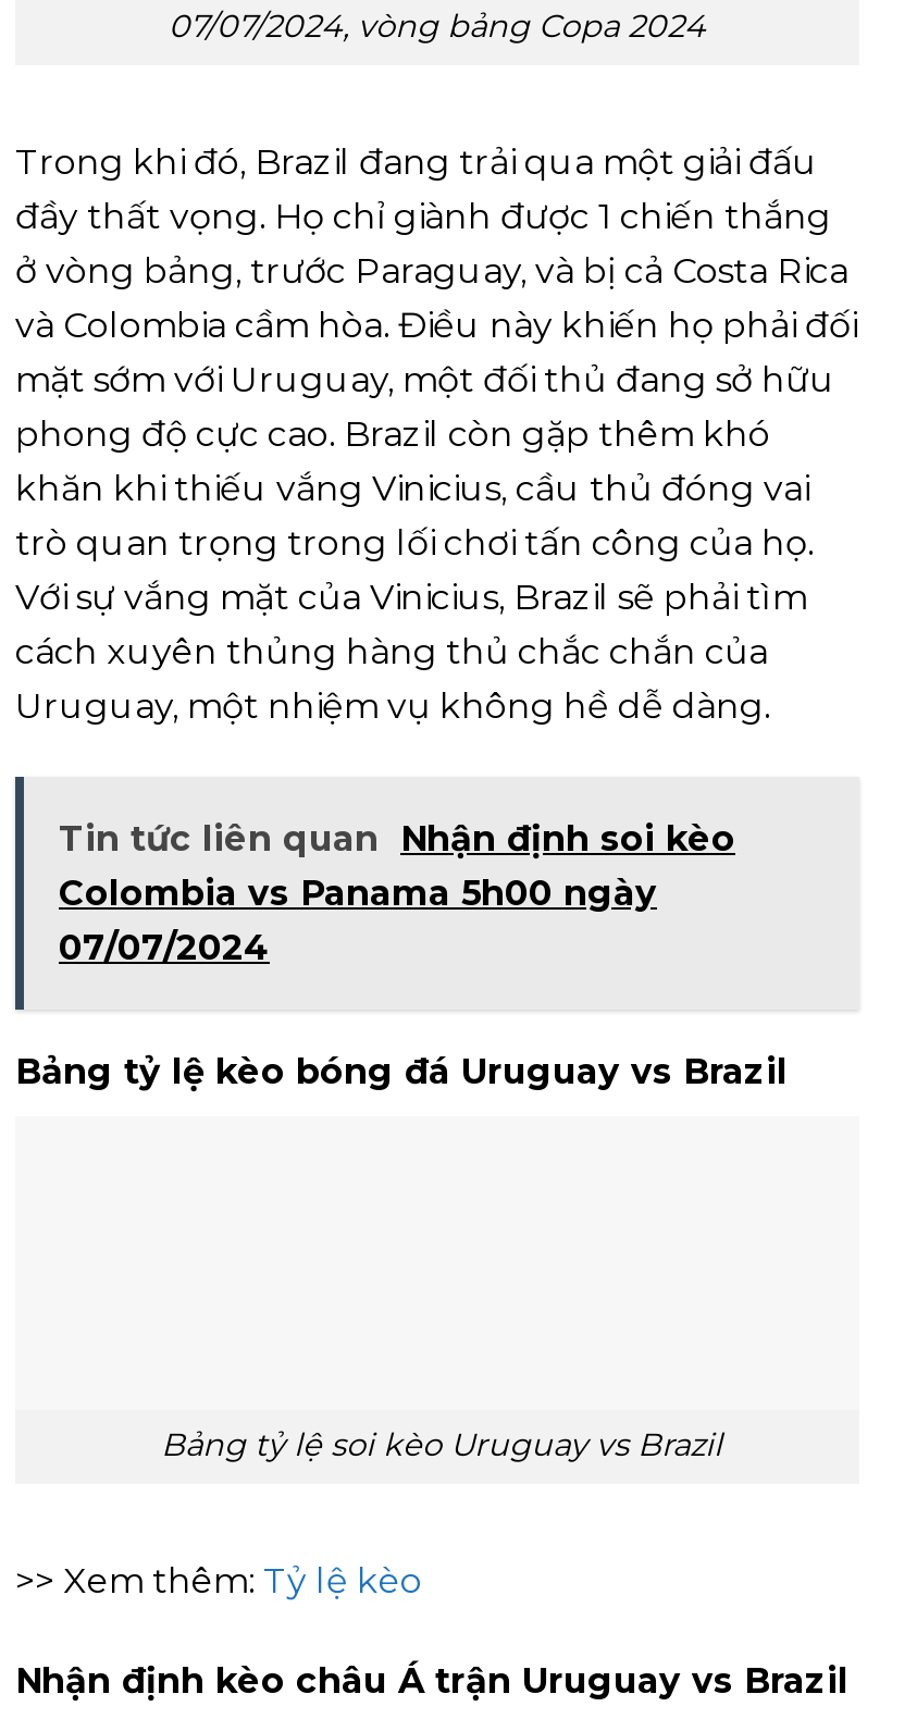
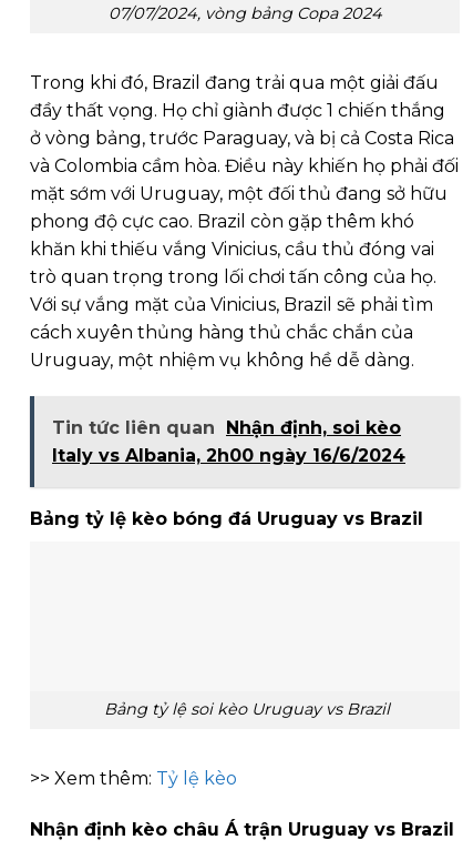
- Tin tức liên quan Nhận định soi kèo
- Colombia vs Panama 5h00 ngày
- 07/07/2024
+ Tin tức liên quan Nhận định, soi kèo
+ Italy vs Albania, 2h00 ngày 16/6/2024
